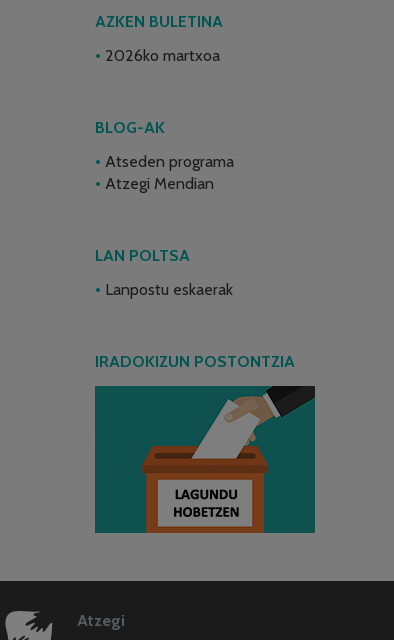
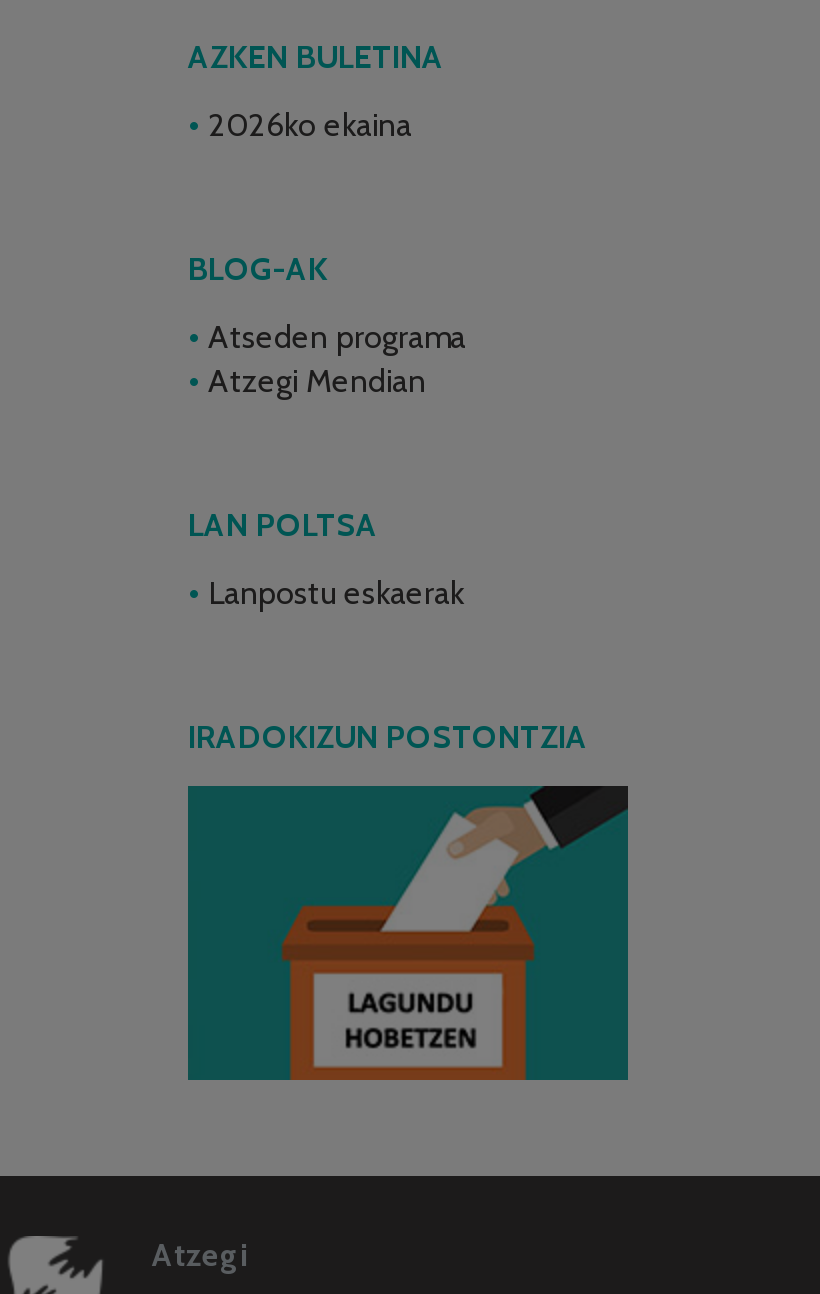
- 2026ko martxoa
+ 2026ko ekaina
